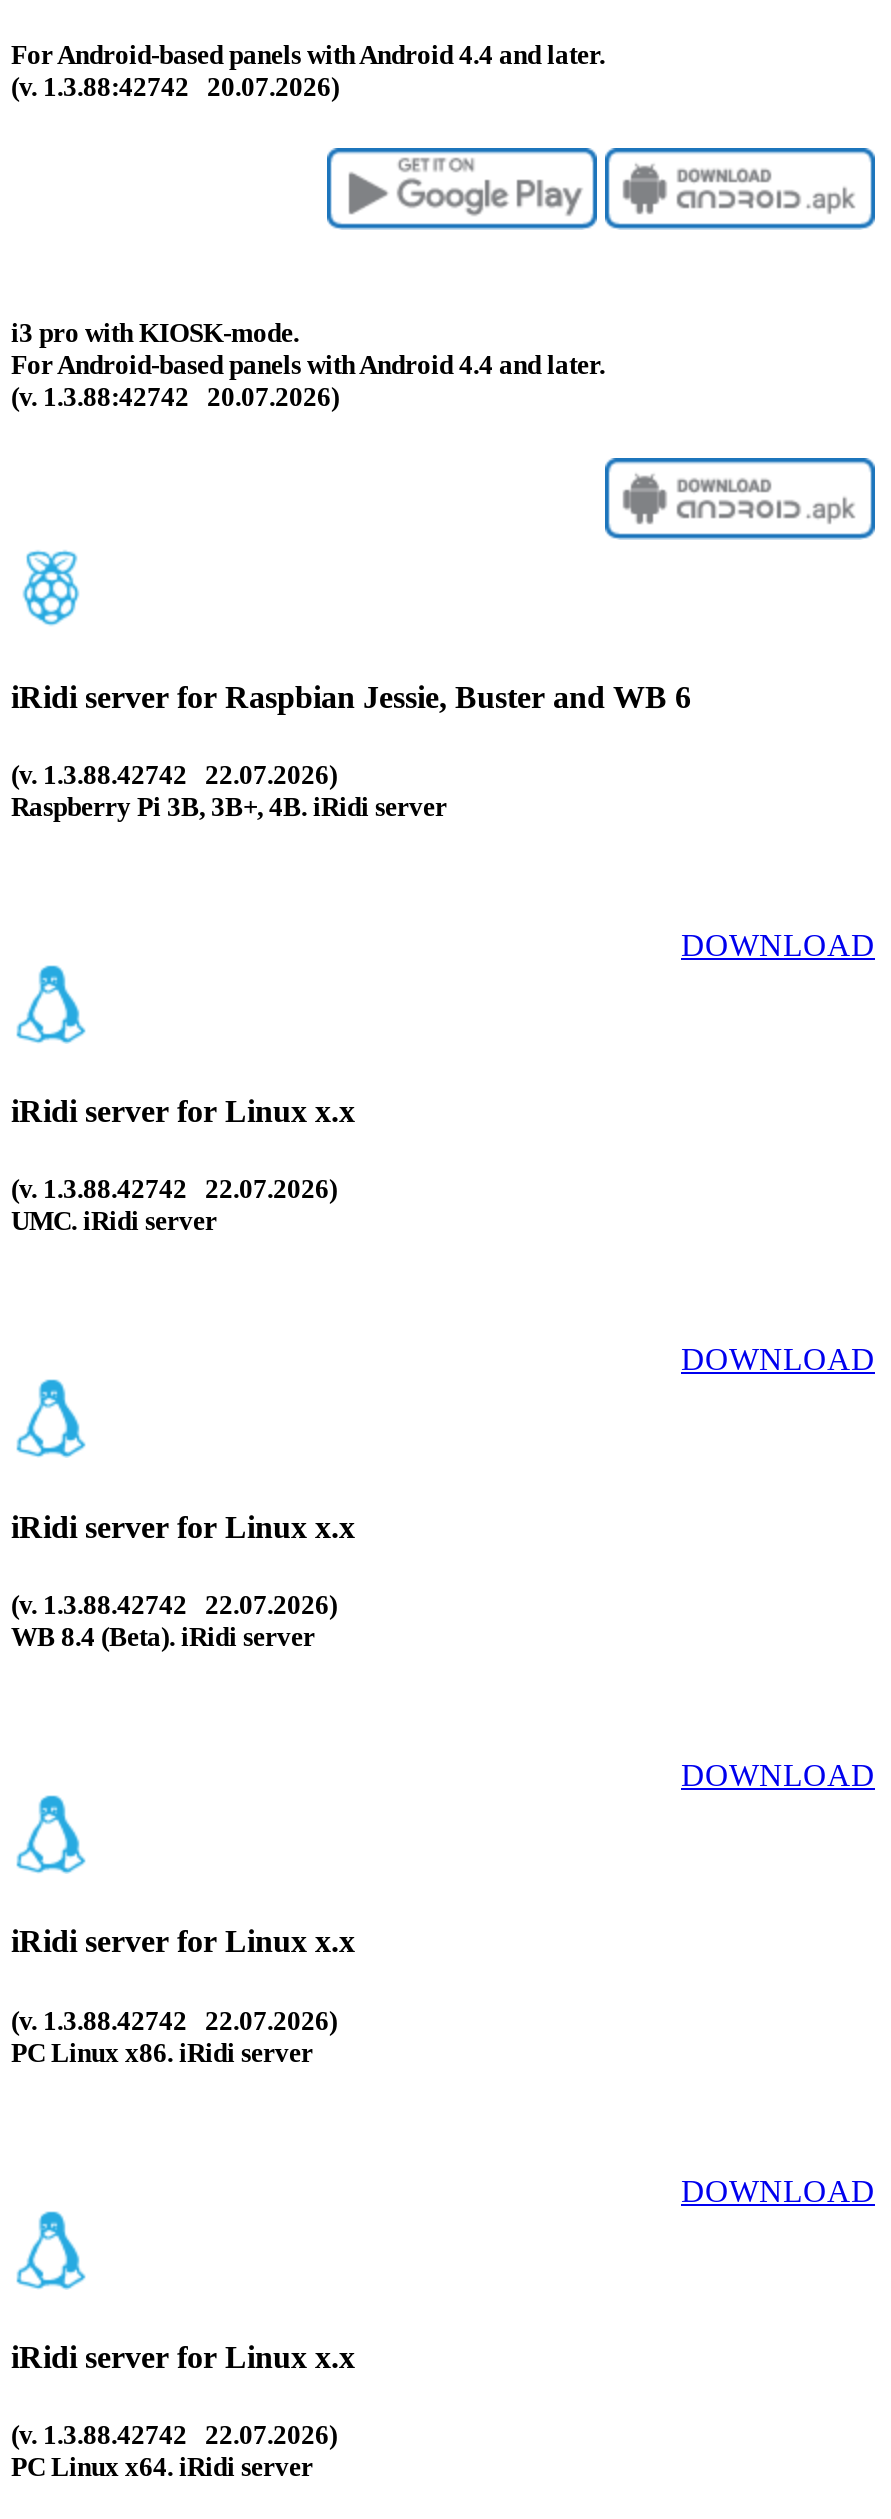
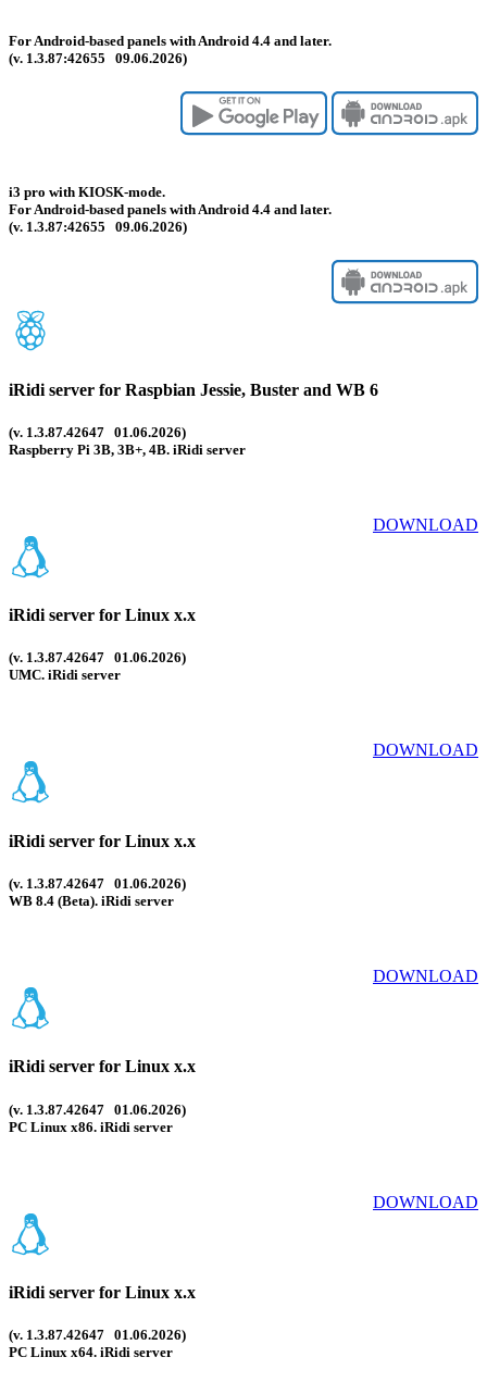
- (v. 1.3.88:42742 20.07.2026)
+ (v. 1.3.87:42655 09.06.2026)

- (v. 1.3.88:42742 20.07.2026)
+ (v. 1.3.87:42655 09.06.2026)

- (v. 1.3.88.42742 22.07.2026)
+ (v. 1.3.87.42647 01.06.2026)

- (v. 1.3.88.42742 22.07.2026)
+ (v. 1.3.87.42647 01.06.2026)

- (v. 1.3.88.42742 22.07.2026)
+ (v. 1.3.87.42647 01.06.2026)

- (v. 1.3.88.42742 22.07.2026)
+ (v. 1.3.87.42647 01.06.2026)

- (v. 1.3.88.42742 22.07.2026)
+ (v. 1.3.87.42647 01.06.2026)
